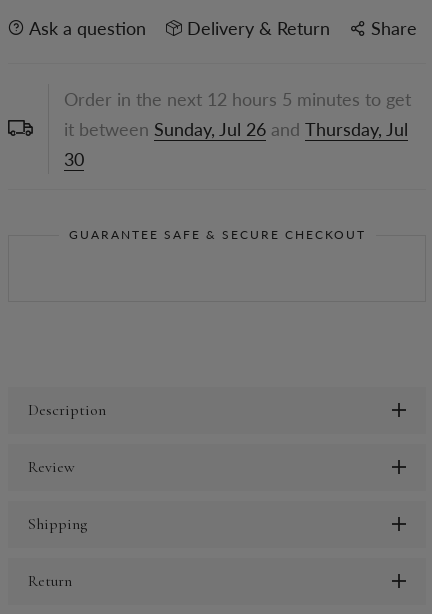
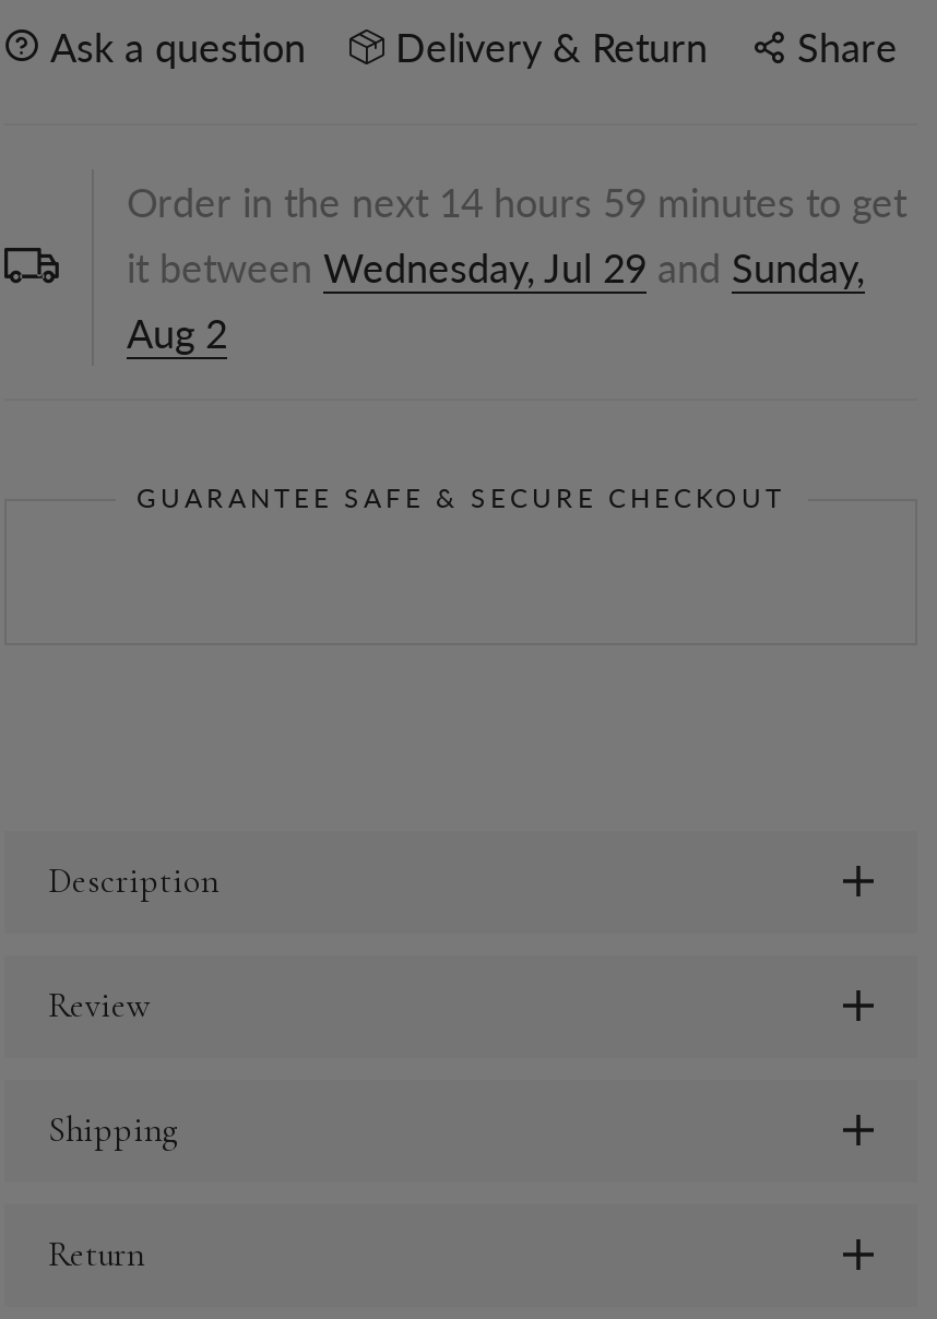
- Order in the next 12 hours 5 minutes to get
- it between Sunday, Jul 26 and Thursday, Jul
- 30
+ Order in the next 14 hours 59 minutes to get
+ it between Wednesday, Jul 29 and Sunday,
+ Aug 2
